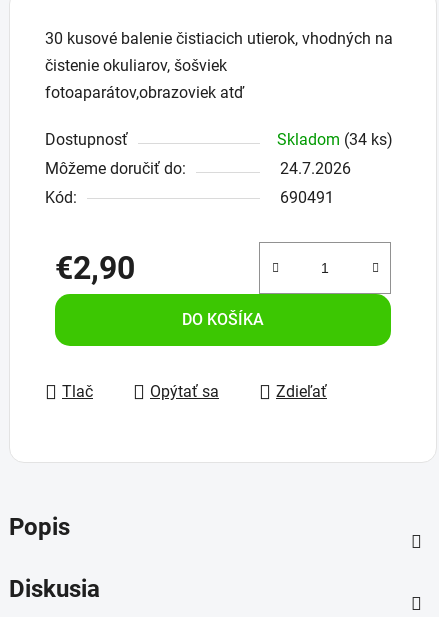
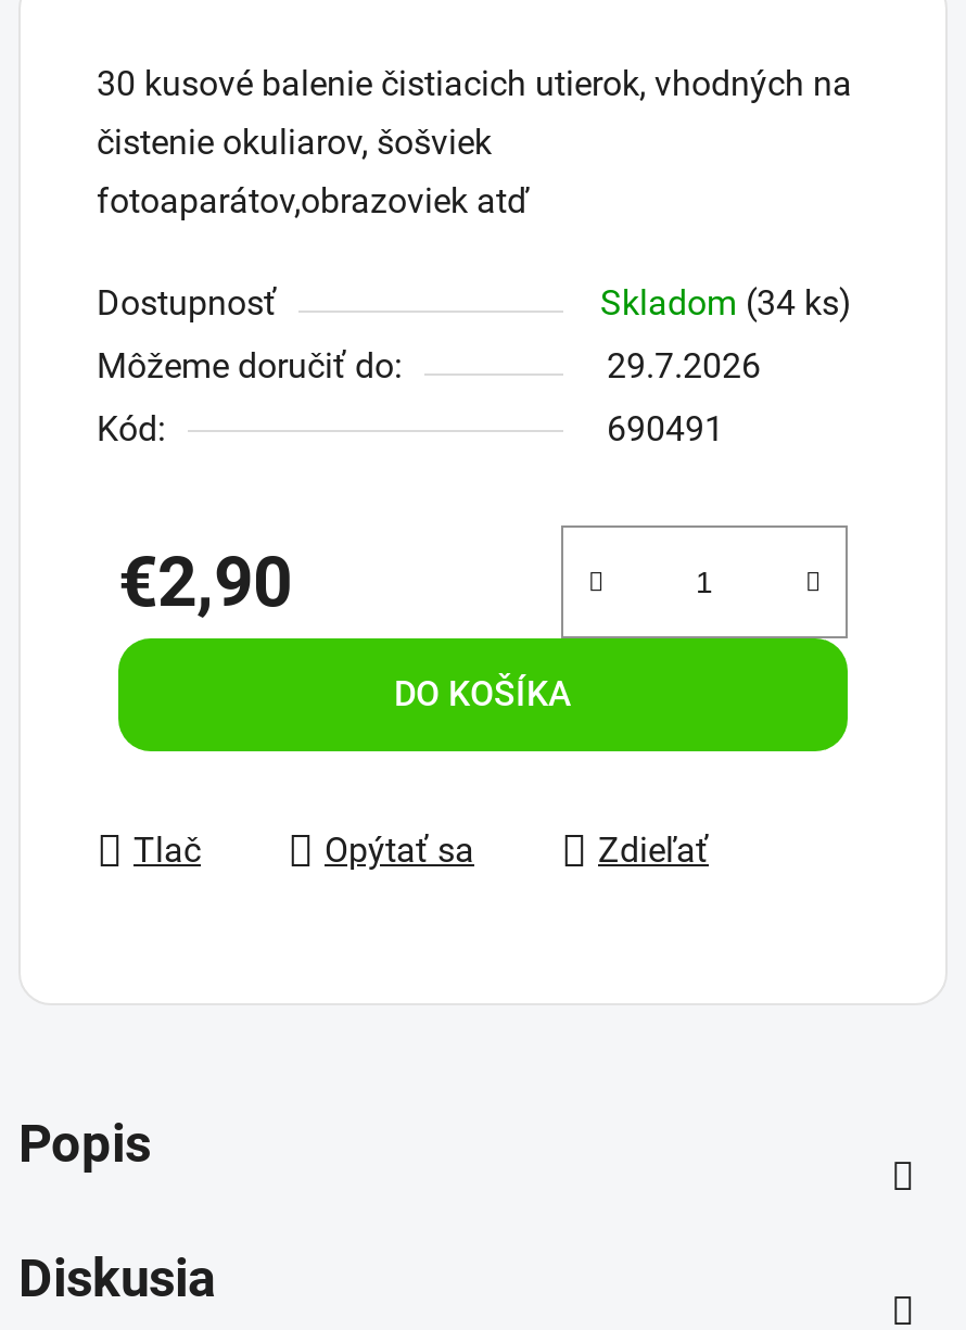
- 24.7.2026
+ 29.7.2026
